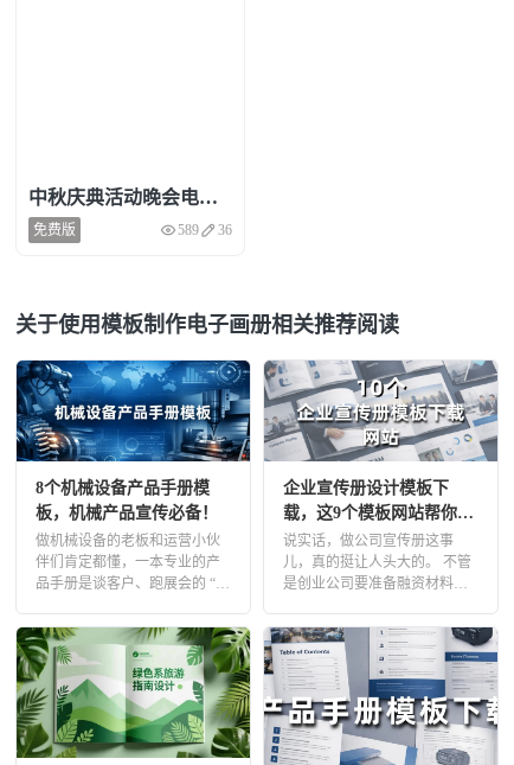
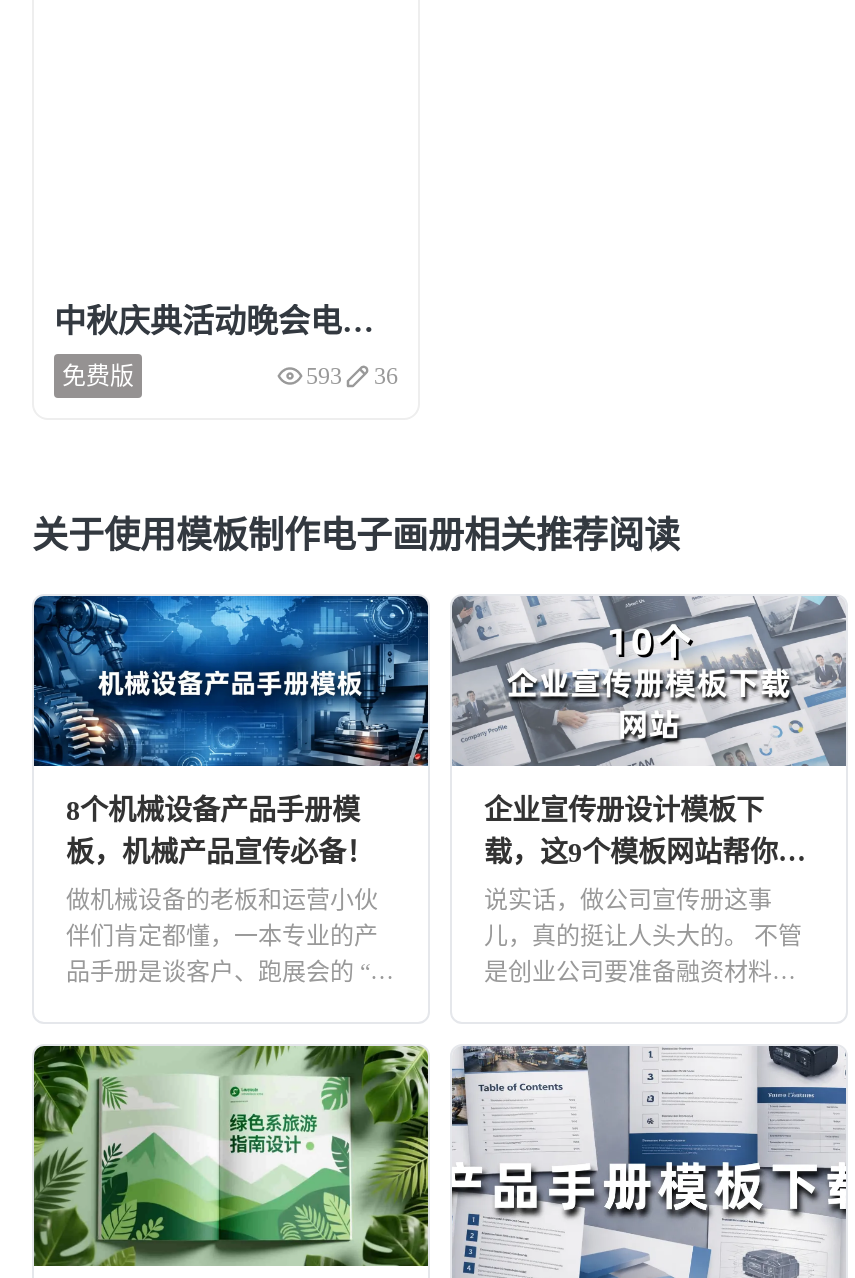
- 589 36
+ 593 36
